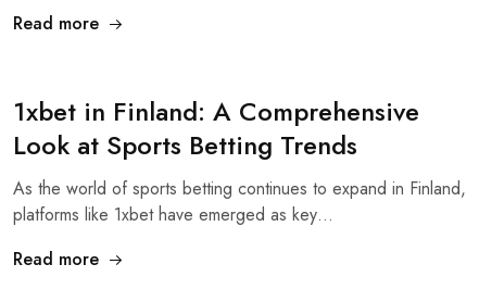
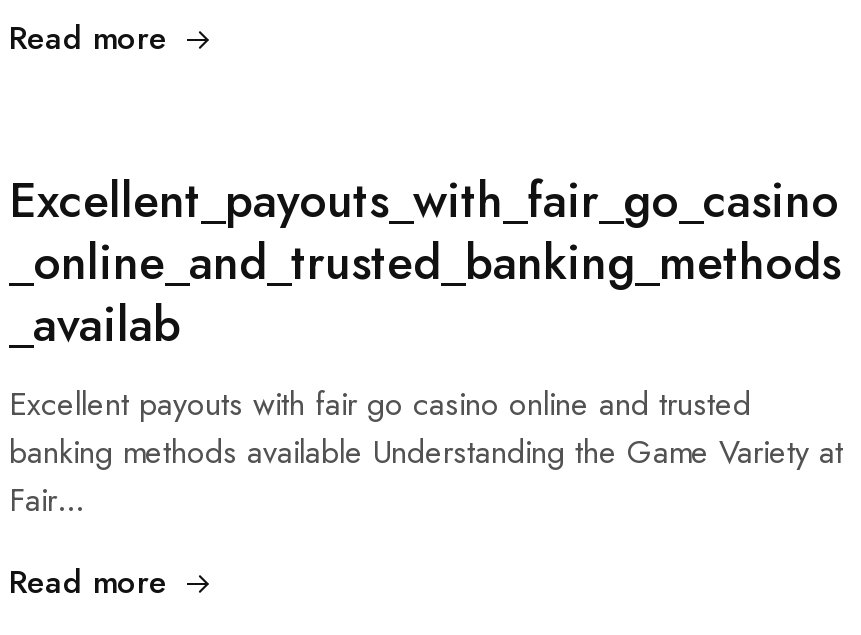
- 1xbet in Finland: A Comprehensive
- Look at Sports Betting Trends
- As the world of sports betting continues to expand in Finland,
- platforms like 1xbet have emerged as key…
+ Excellent_payouts_with_fair_go_casino
+ _online_and_trusted_banking_methods
+ _availab
+ Excellent payouts with fair go casino online and trusted
+ banking methods available Understanding the Game Variety at
+ Fair…
